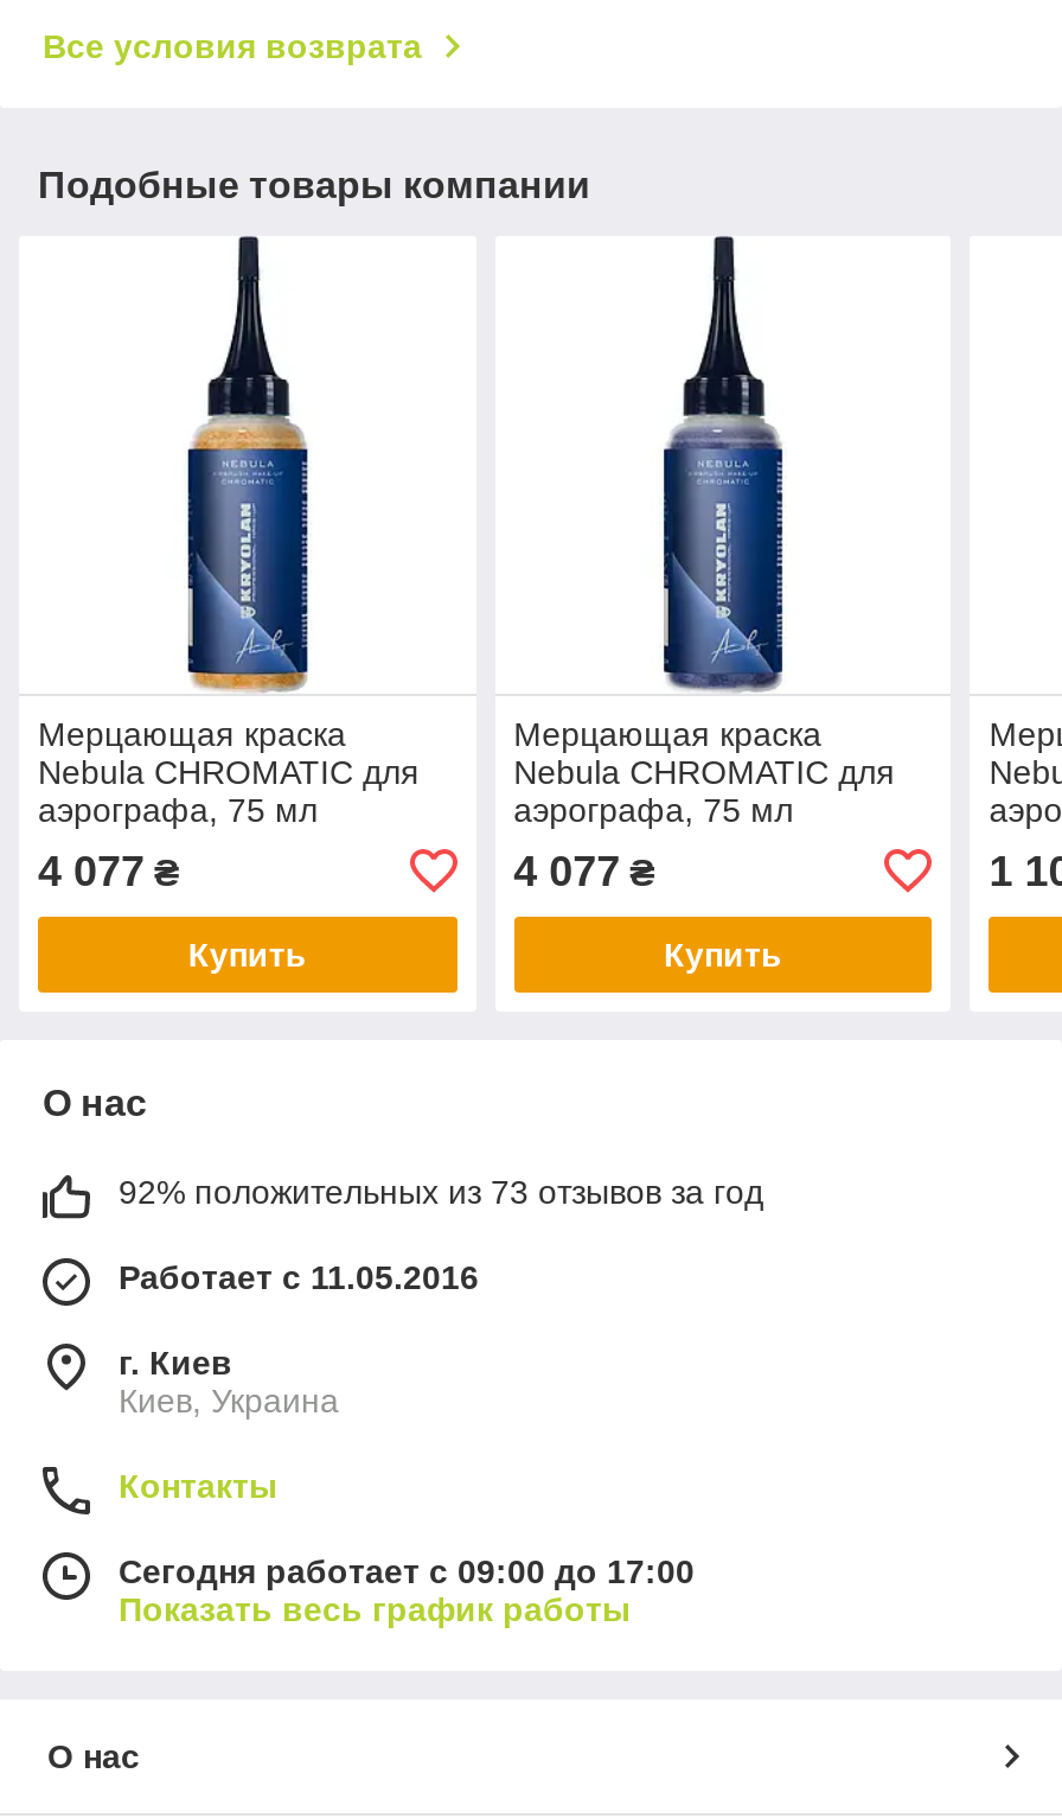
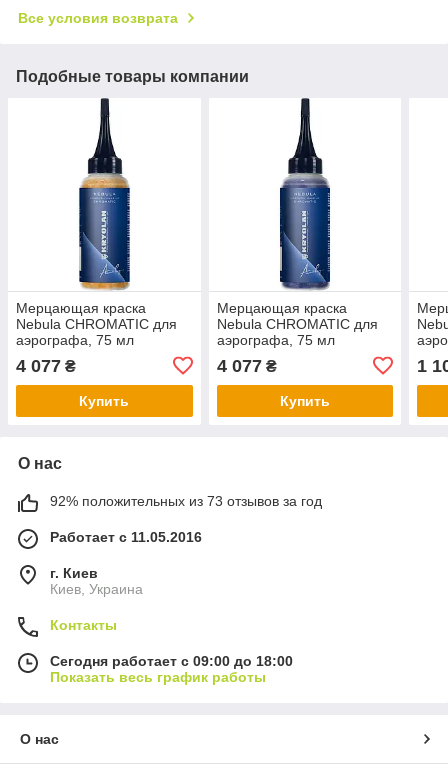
- Сегодня работает с 09:00 до 17:00
+ Сегодня работает с 09:00 до 18:00
